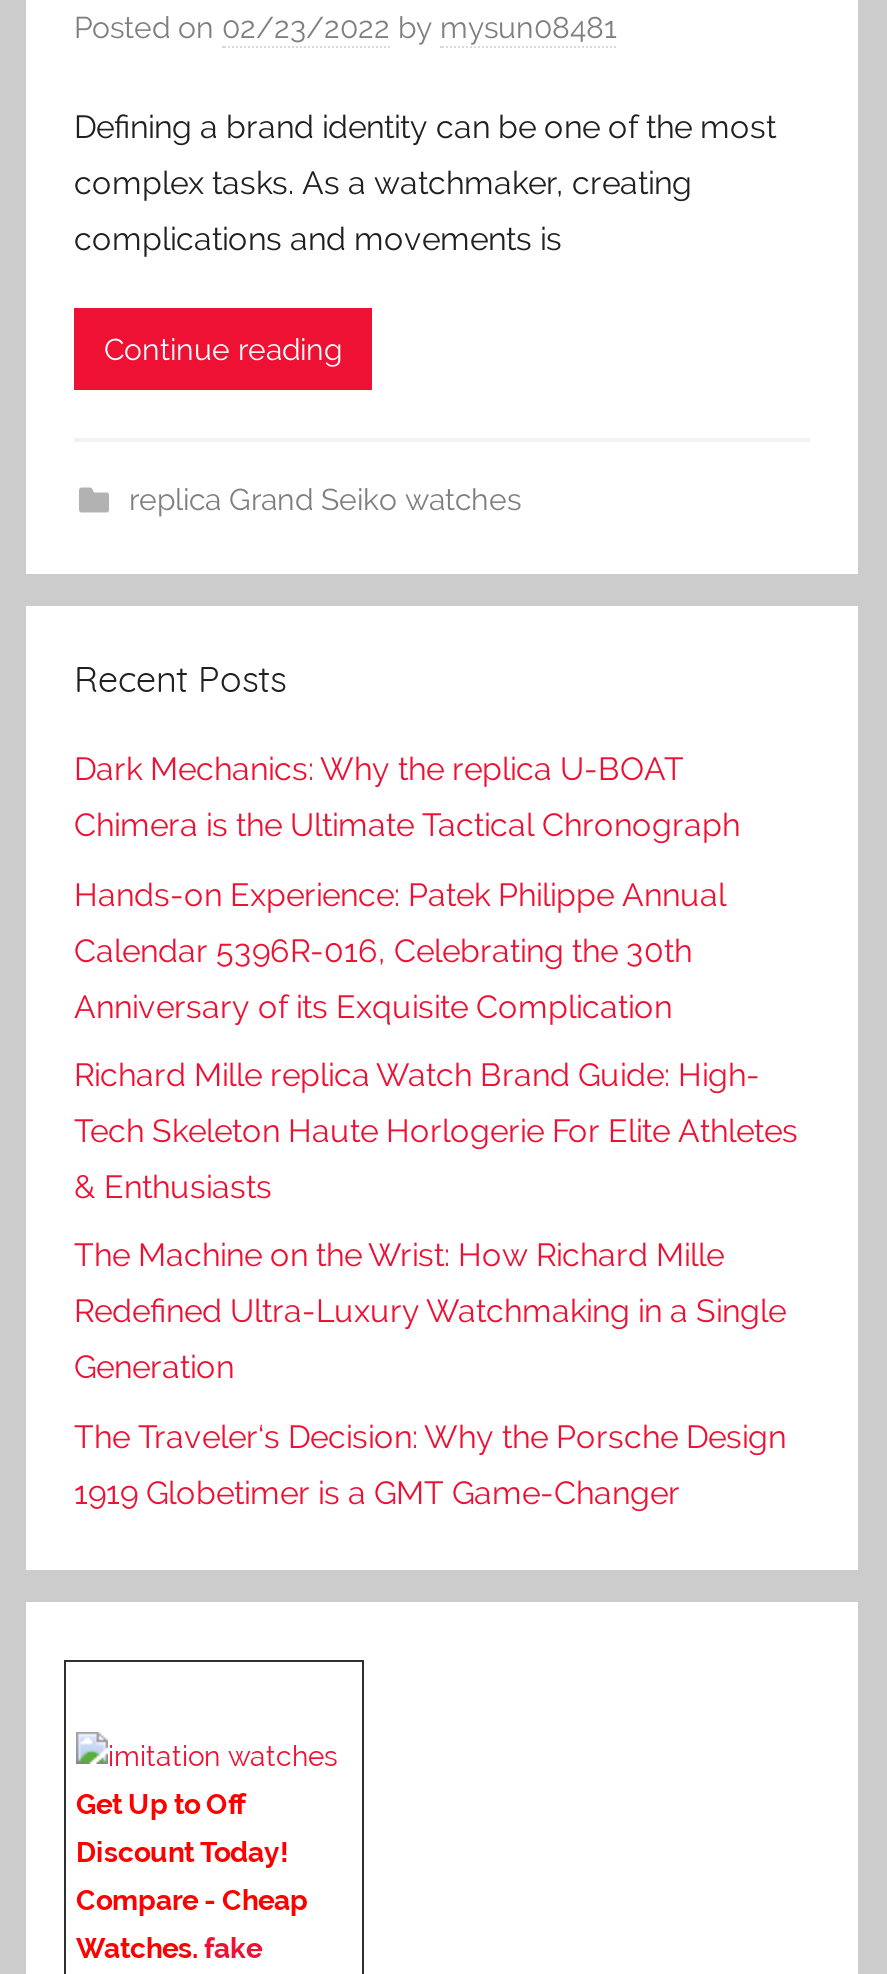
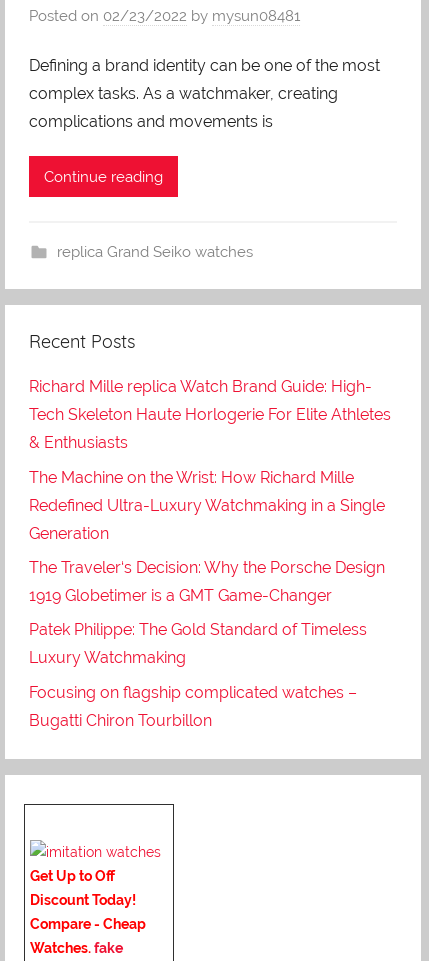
- Dark Mechanics: Why the replica U-BOAT
- Chimera is the Ultimate Tactical Chronograph
- Hands-on Experience: Patek Philippe Annual
- Calendar 5396R-016, Celebrating the 30th
- Anniversary of its Exquisite Complication

moved up: Richard Mille replica Watch Brand Guide: High- | Tech Skeleton Haute Horlogerie For Elite Athletes | & Enthusiasts | The Machine on the Wrist: How Richard Mille | Redefined Ultra-Luxury Watchmaking in a Single | Generation | The Traveler‘s Decision: Why the Porsche Design | 1919 Globetimer is a GMT Game-Changer

+ Patek Philippe: The Gold Standard of Timeless
+ Luxury Watchmaking
+ Focusing on flagship complicated watches –
+ Bugatti Chiron Tourbillon
